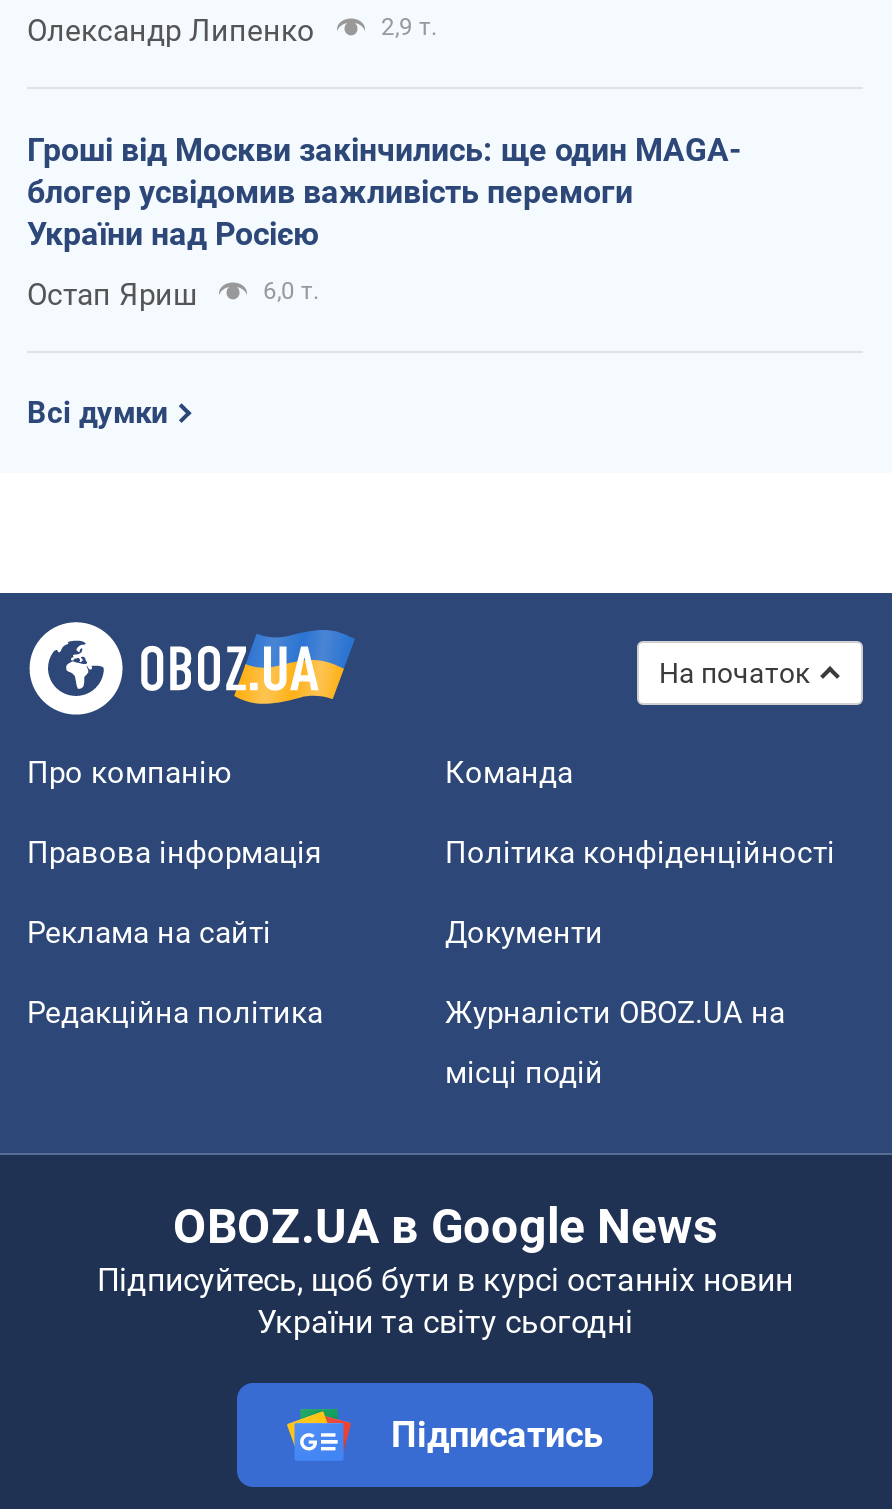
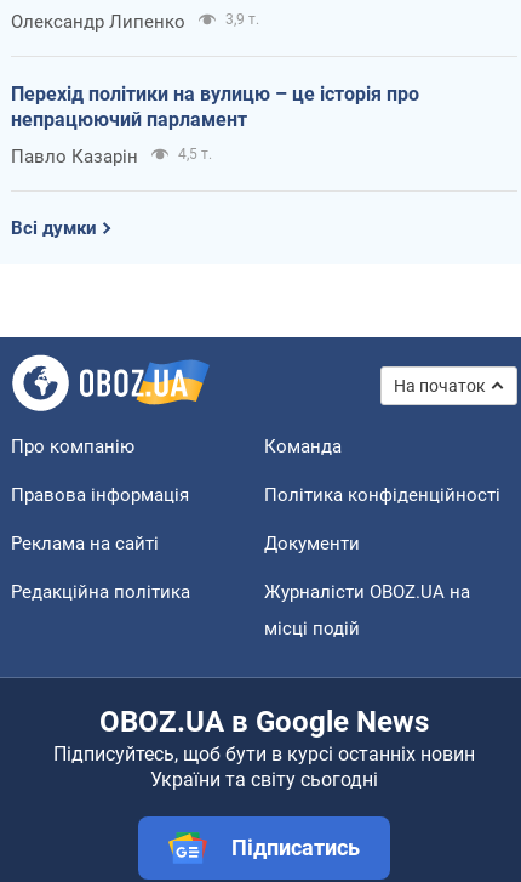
- 2,9 т.
+ 3,9 т.

- Гроші від Москви закінчились: ще один MAGA-
- блогер усвідомив важливість перемоги
- України над Росією
+ Перехід політики на вулицю – це історія про
+ непрацюючий парламент

- Остап Яриш
- 6,0 т.
+ Павло Казарін
+ 4,5 т.
